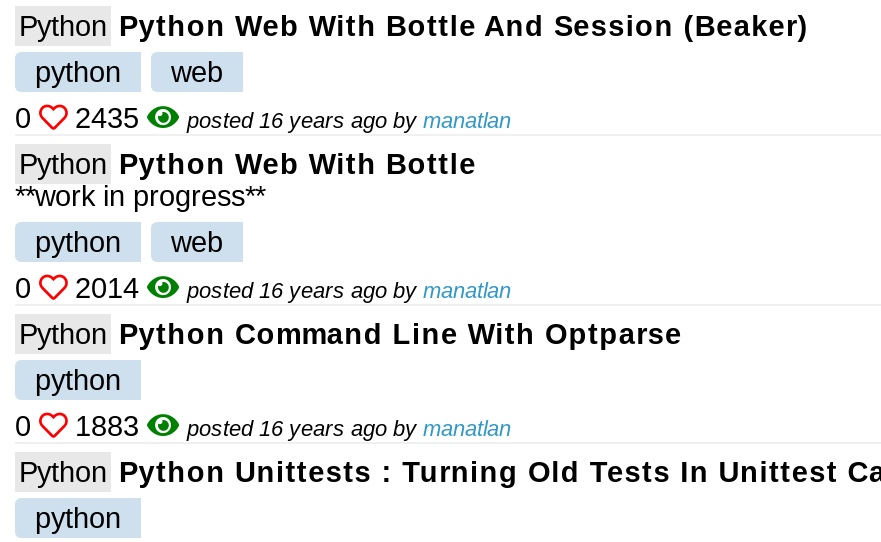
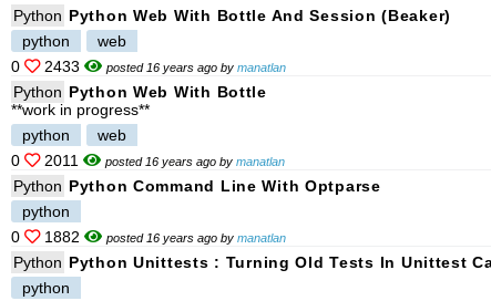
- 0 2435 posted 16 years ago by manatlan
+ 0 2433 posted 16 years ago by manatlan

- 0 2014 posted 16 years ago by manatlan
+ 0 2011 posted 16 years ago by manatlan

- 0 1883 posted 16 years ago by manatlan
+ 0 1882 posted 16 years ago by manatlan
